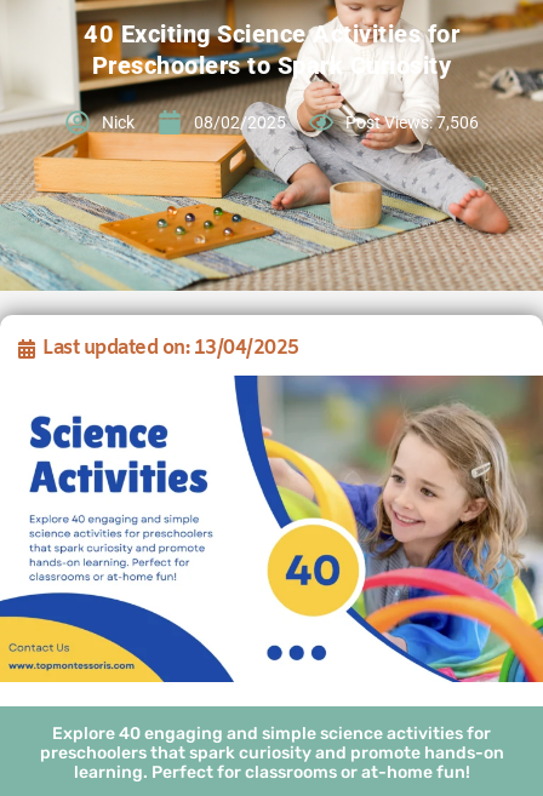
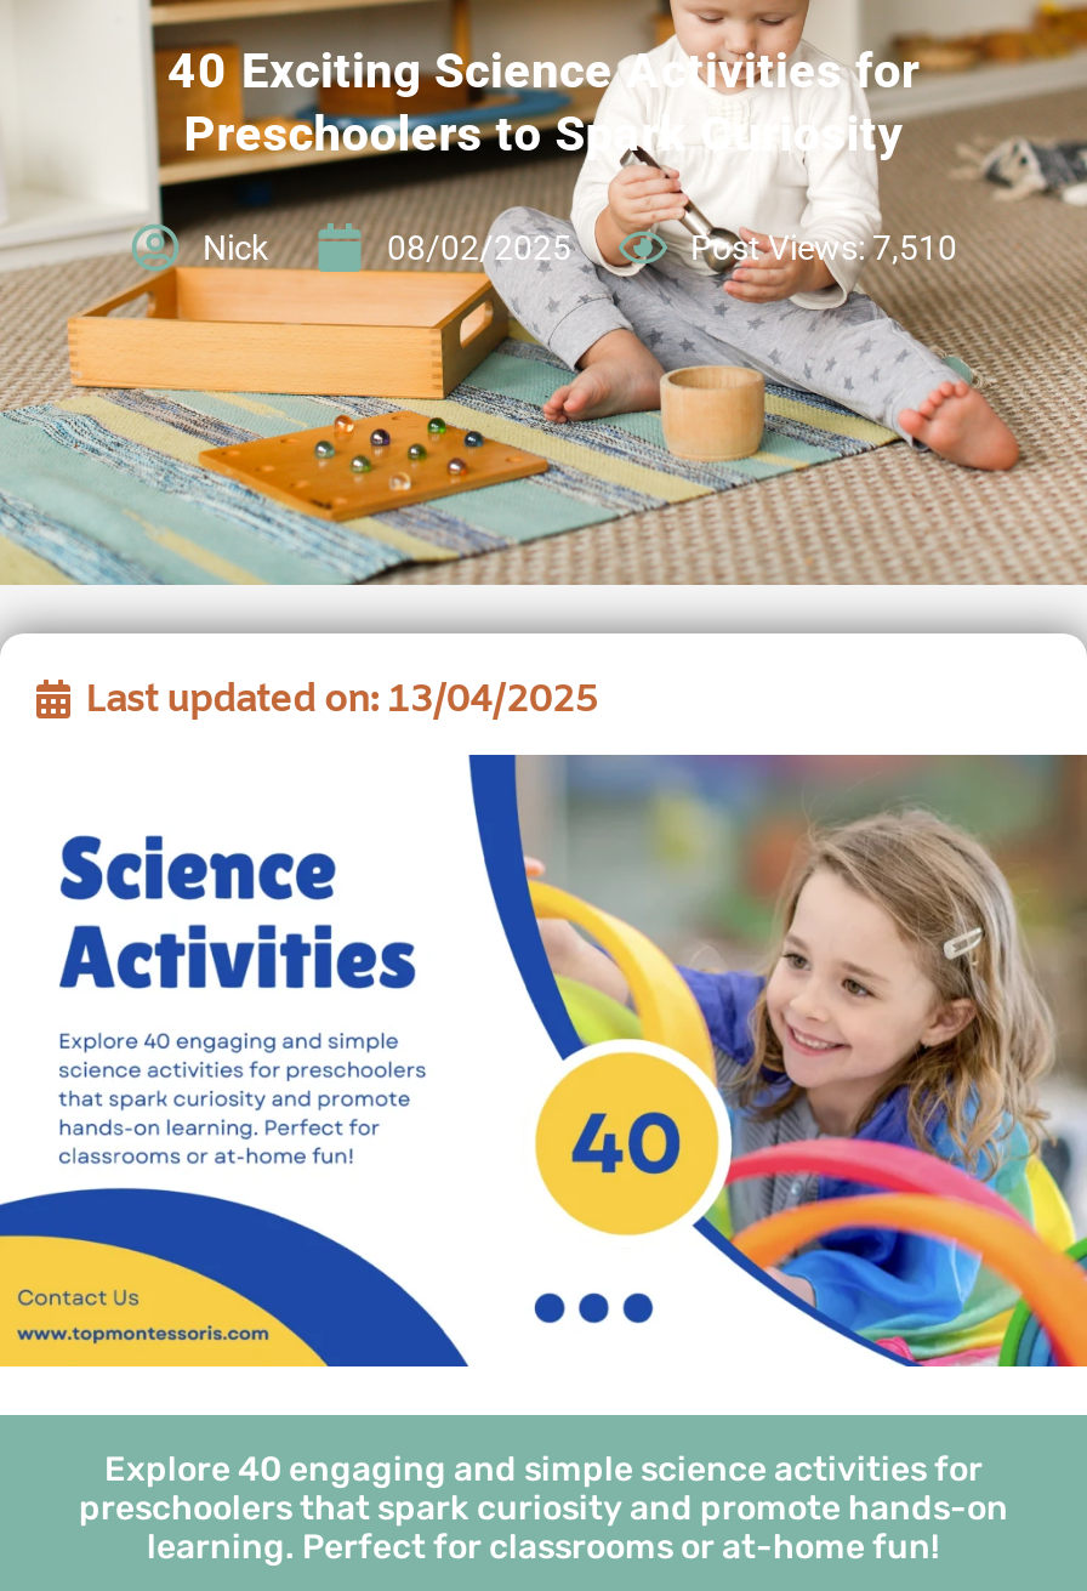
- Post Views: 7,506
+ Post Views: 7,510
